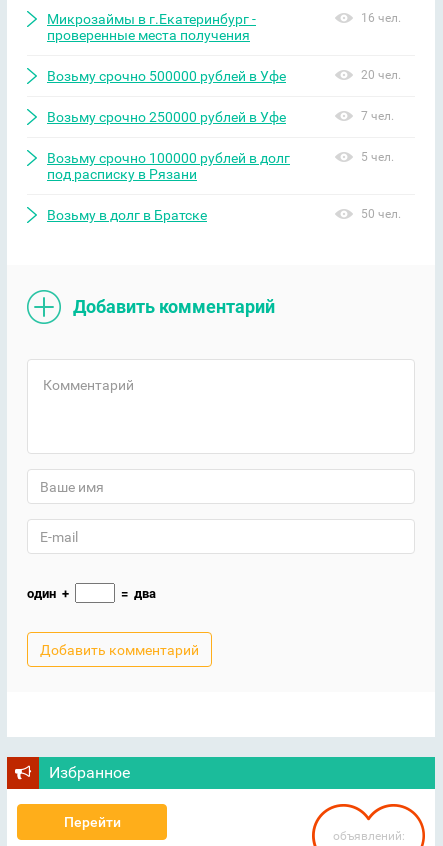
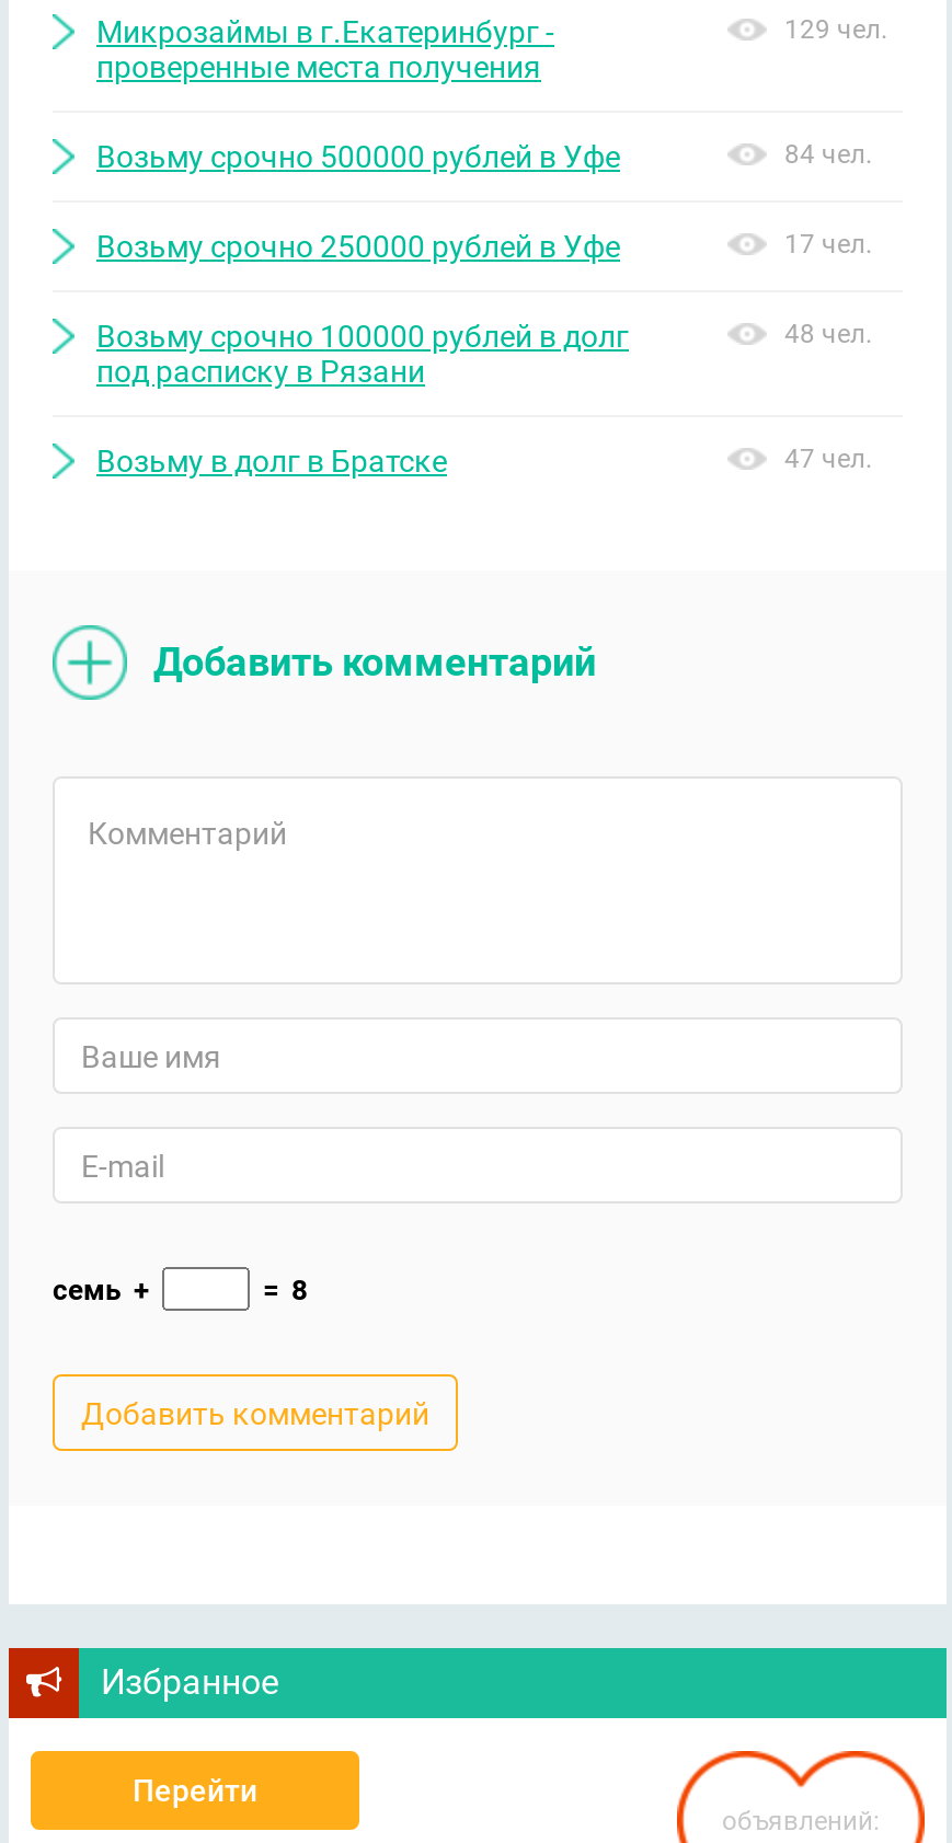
- 16 чел.
+ 129 чел.

- 20 чел.
+ 84 чел.

- 7 чел.
+ 17 чел.

- 5 чел.
+ 48 чел.

- 50 чел.
+ 47 чел.

- один +
- = два
+ семь +
+ = 8
